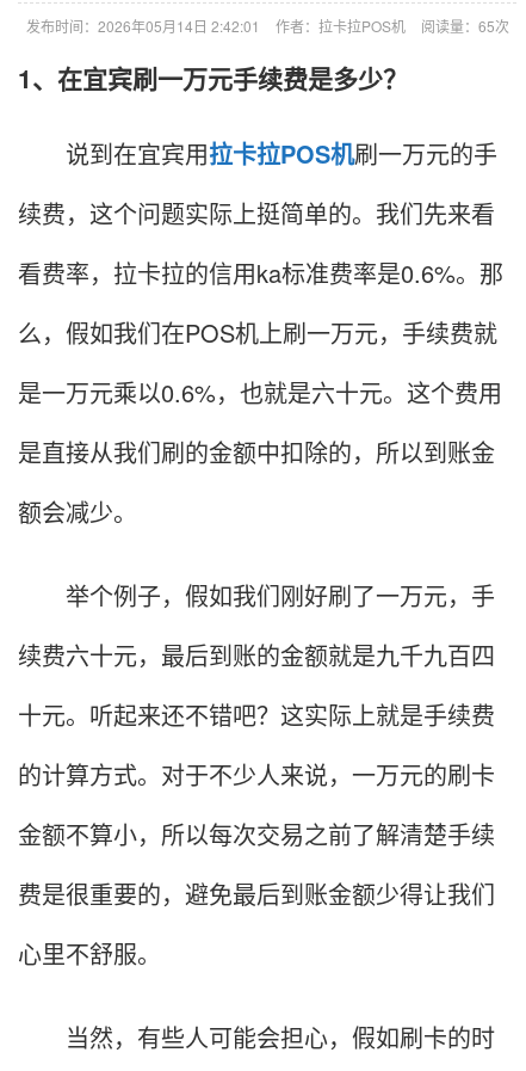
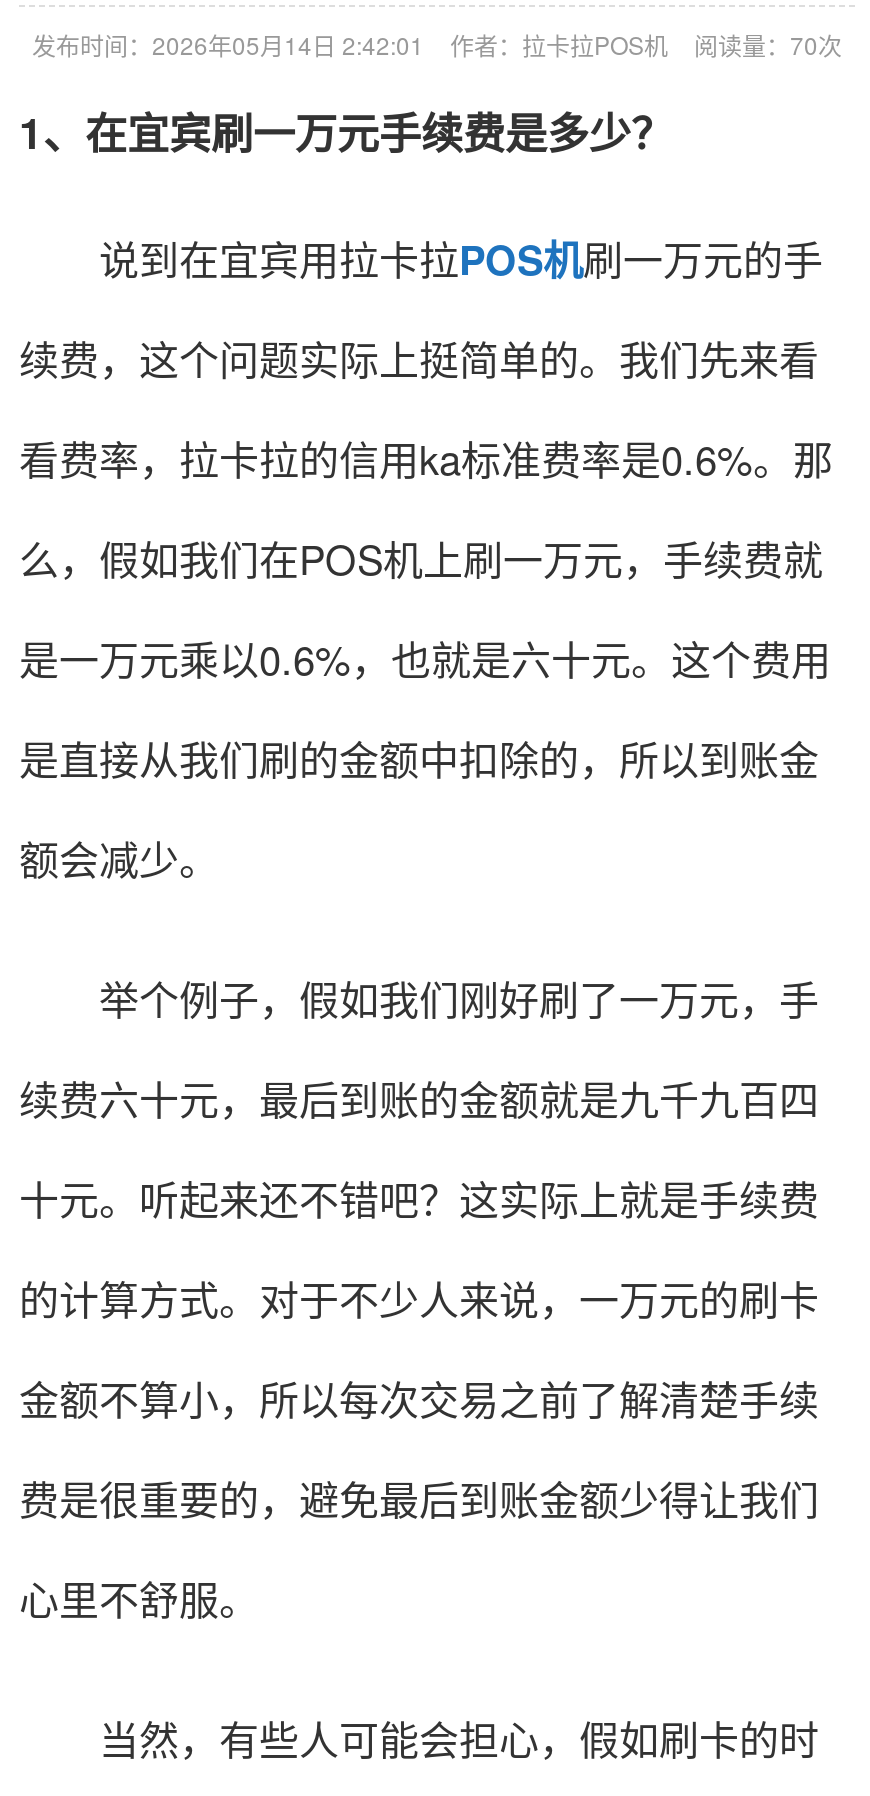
- 发布时间：2026年05月14日 2:42:01 作者：拉卡拉POS机 阅读量：65次
+ 发布时间：2026年05月14日 2:42:01 作者：拉卡拉POS机 阅读量：70次
